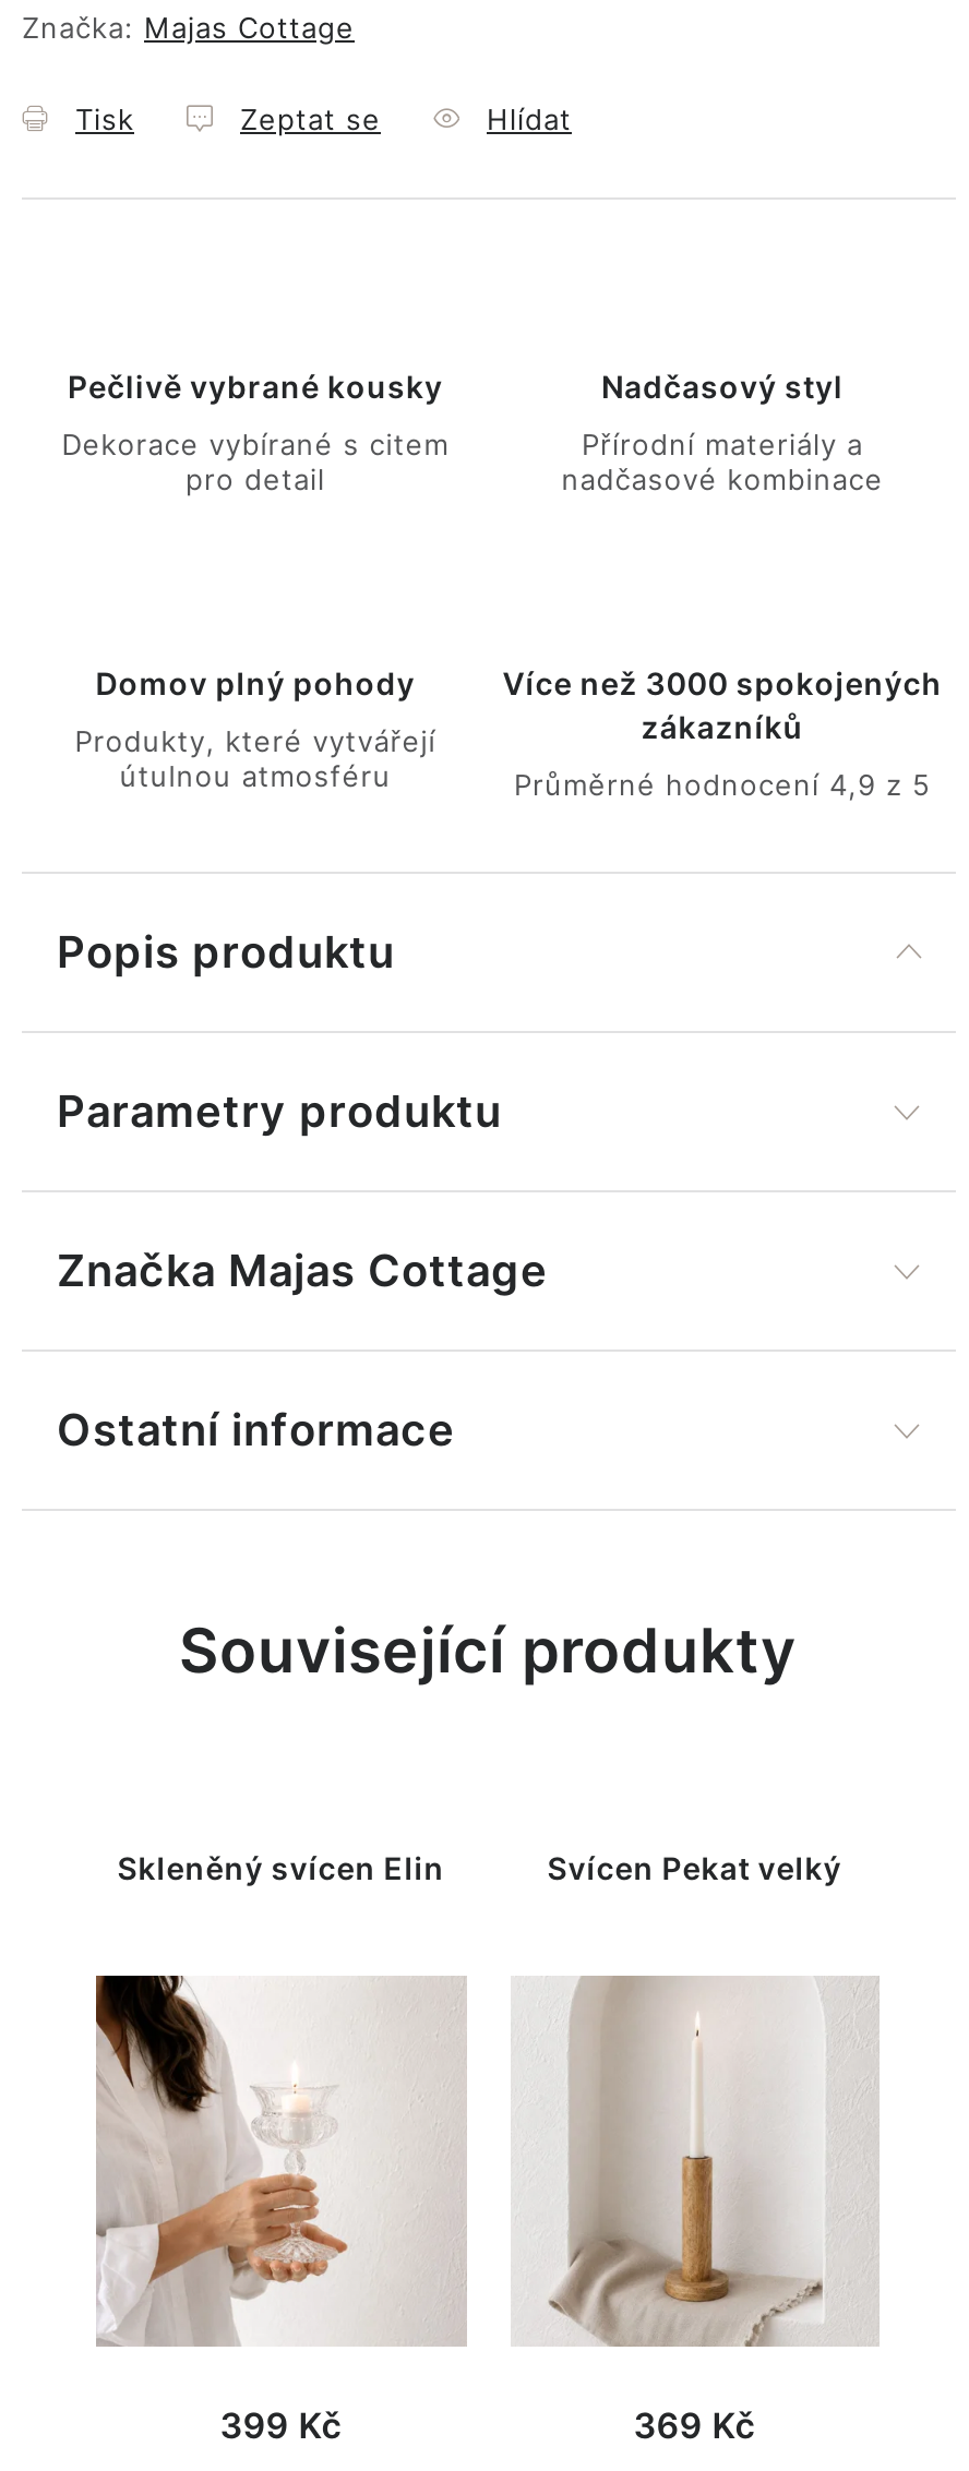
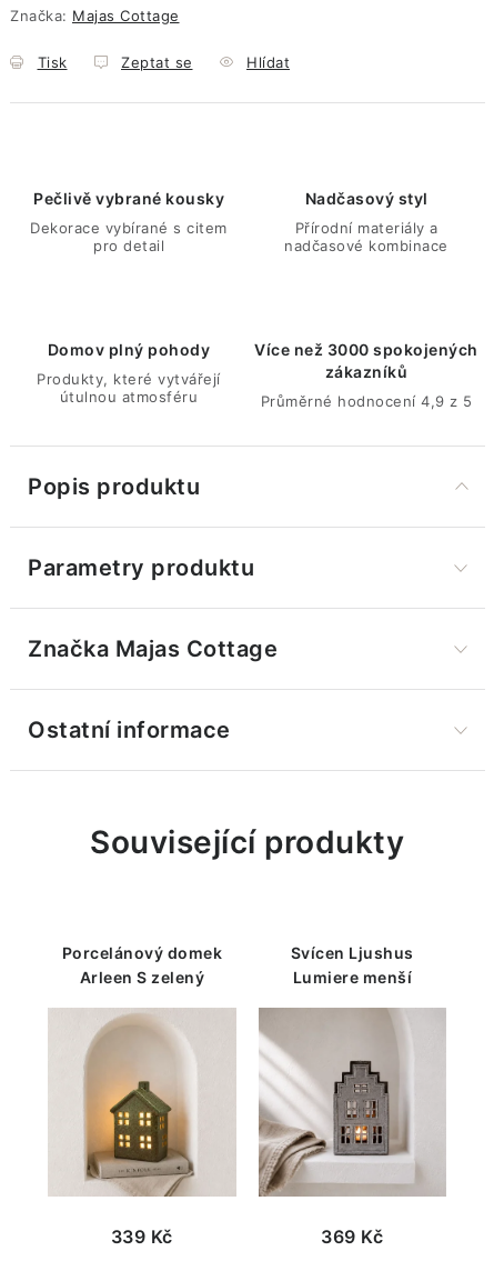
- Skleněný svícen Elin
+ Porcelánový domek
+ Arleen S zelený

- Svícen Pekat velký
+ Svícen Ljushus
+ Lumiere menší

- [image]
- 399 Kč
+ [image]
+ 339 Kč

- [image]
+ [image]
